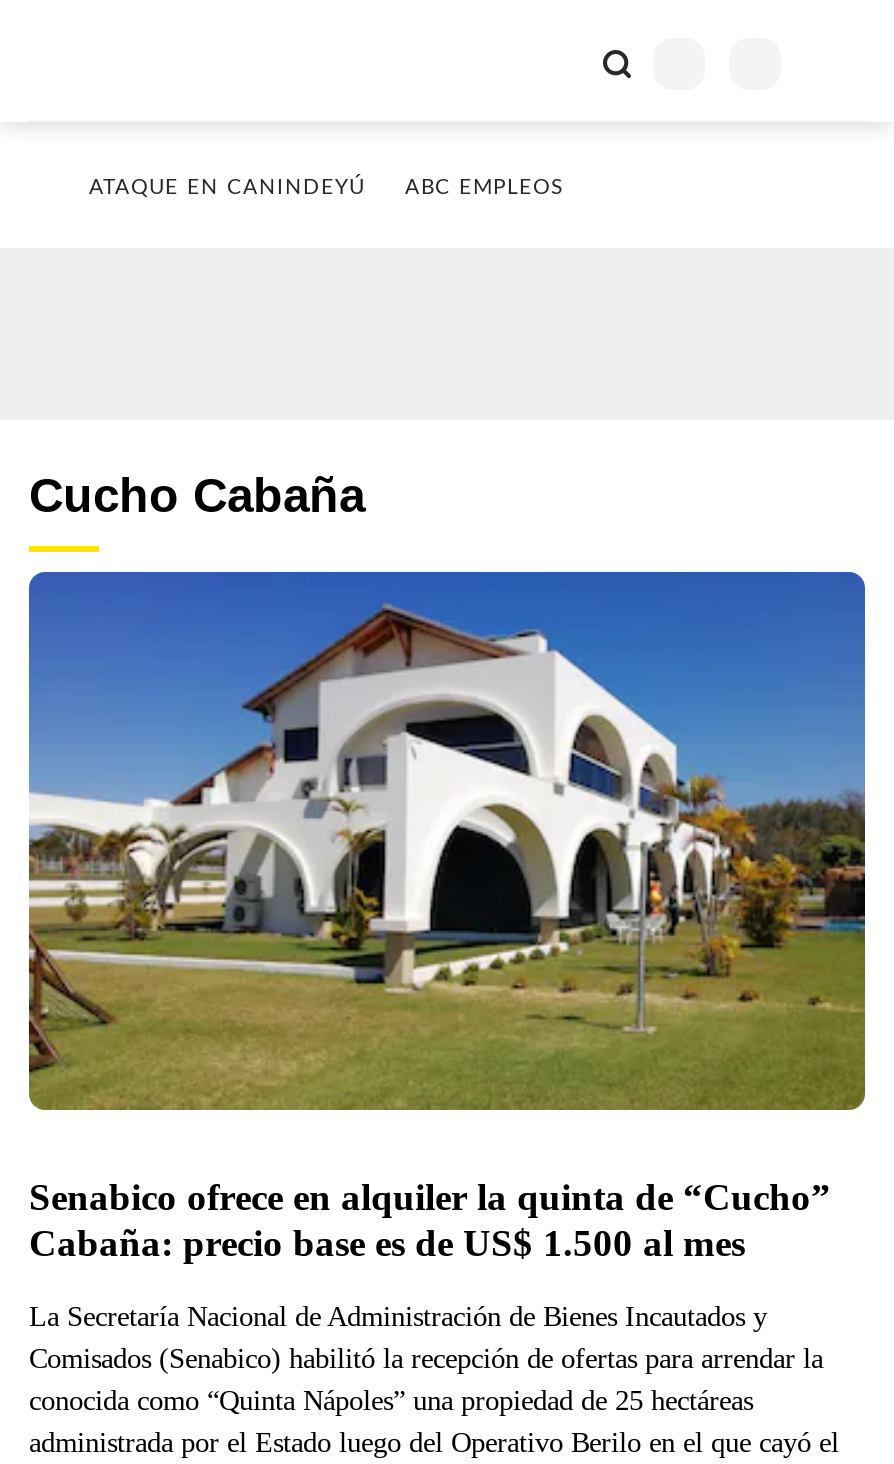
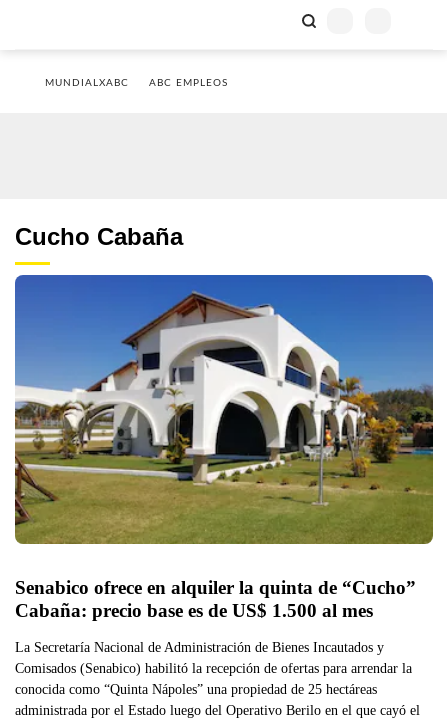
- ATAQUE EN CANINDEYÚ
+ MUNDIALXABC
